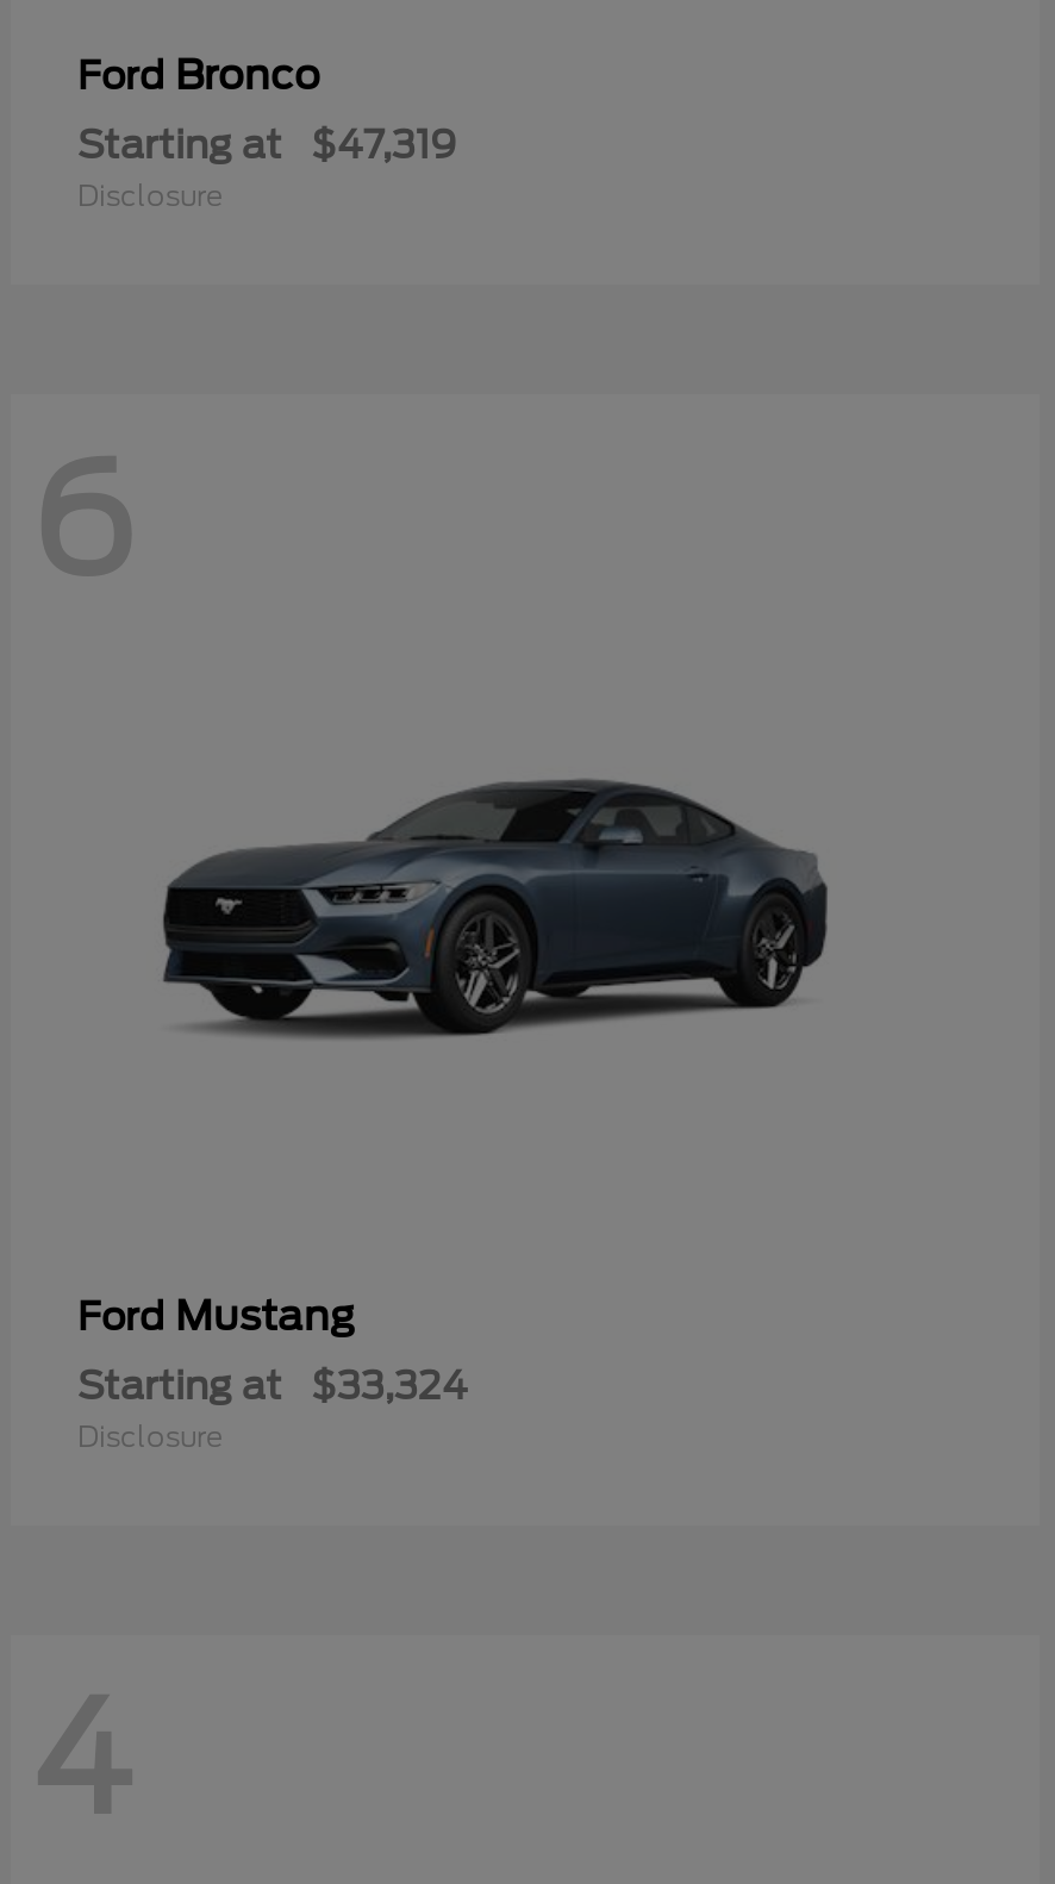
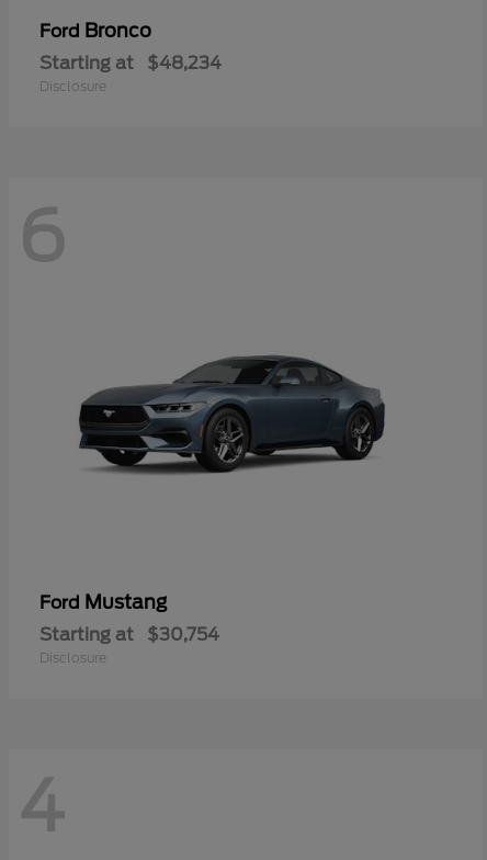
- Starting at $47,319
+ Starting at $48,234

- Starting at $33,324
+ Starting at $30,754
